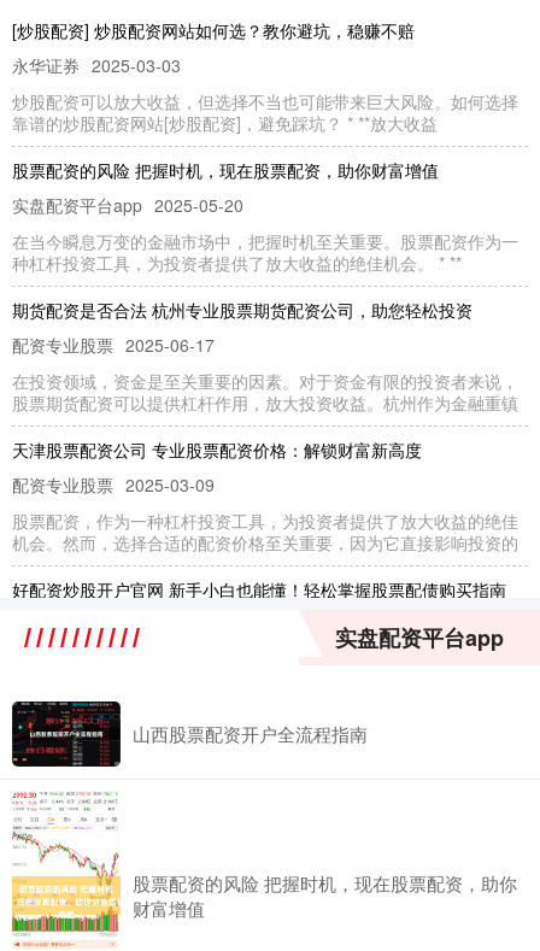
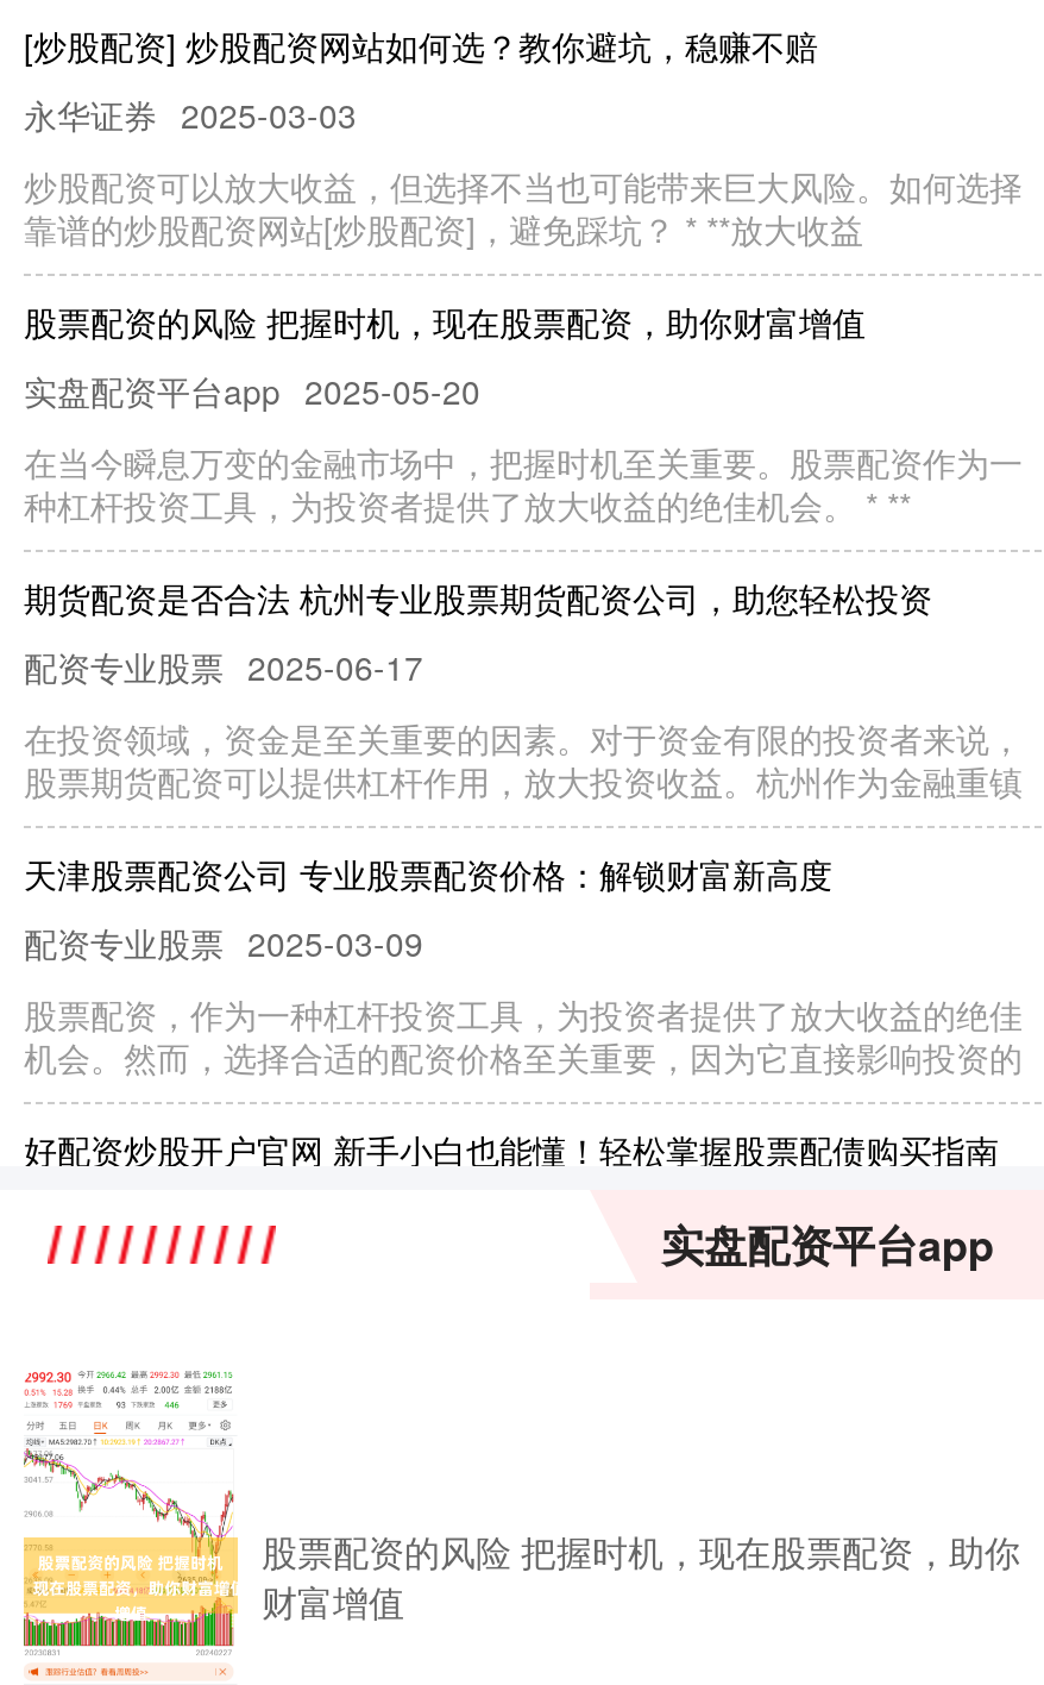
- [image]
- 山西股票配资开户全流程指南
